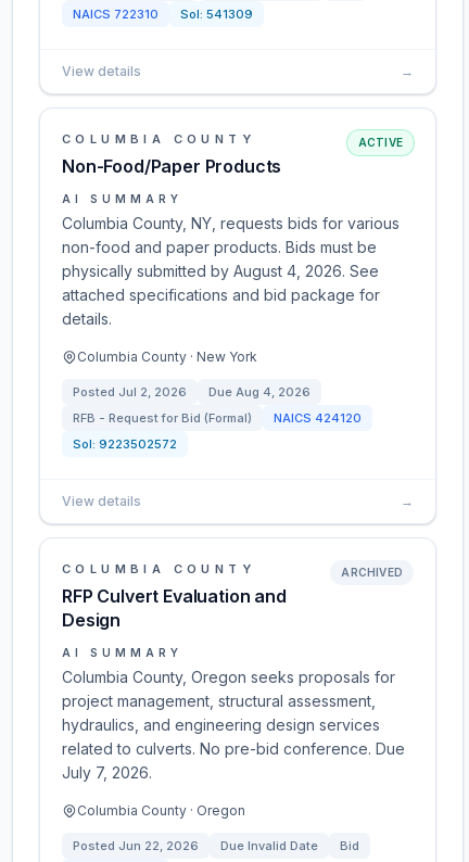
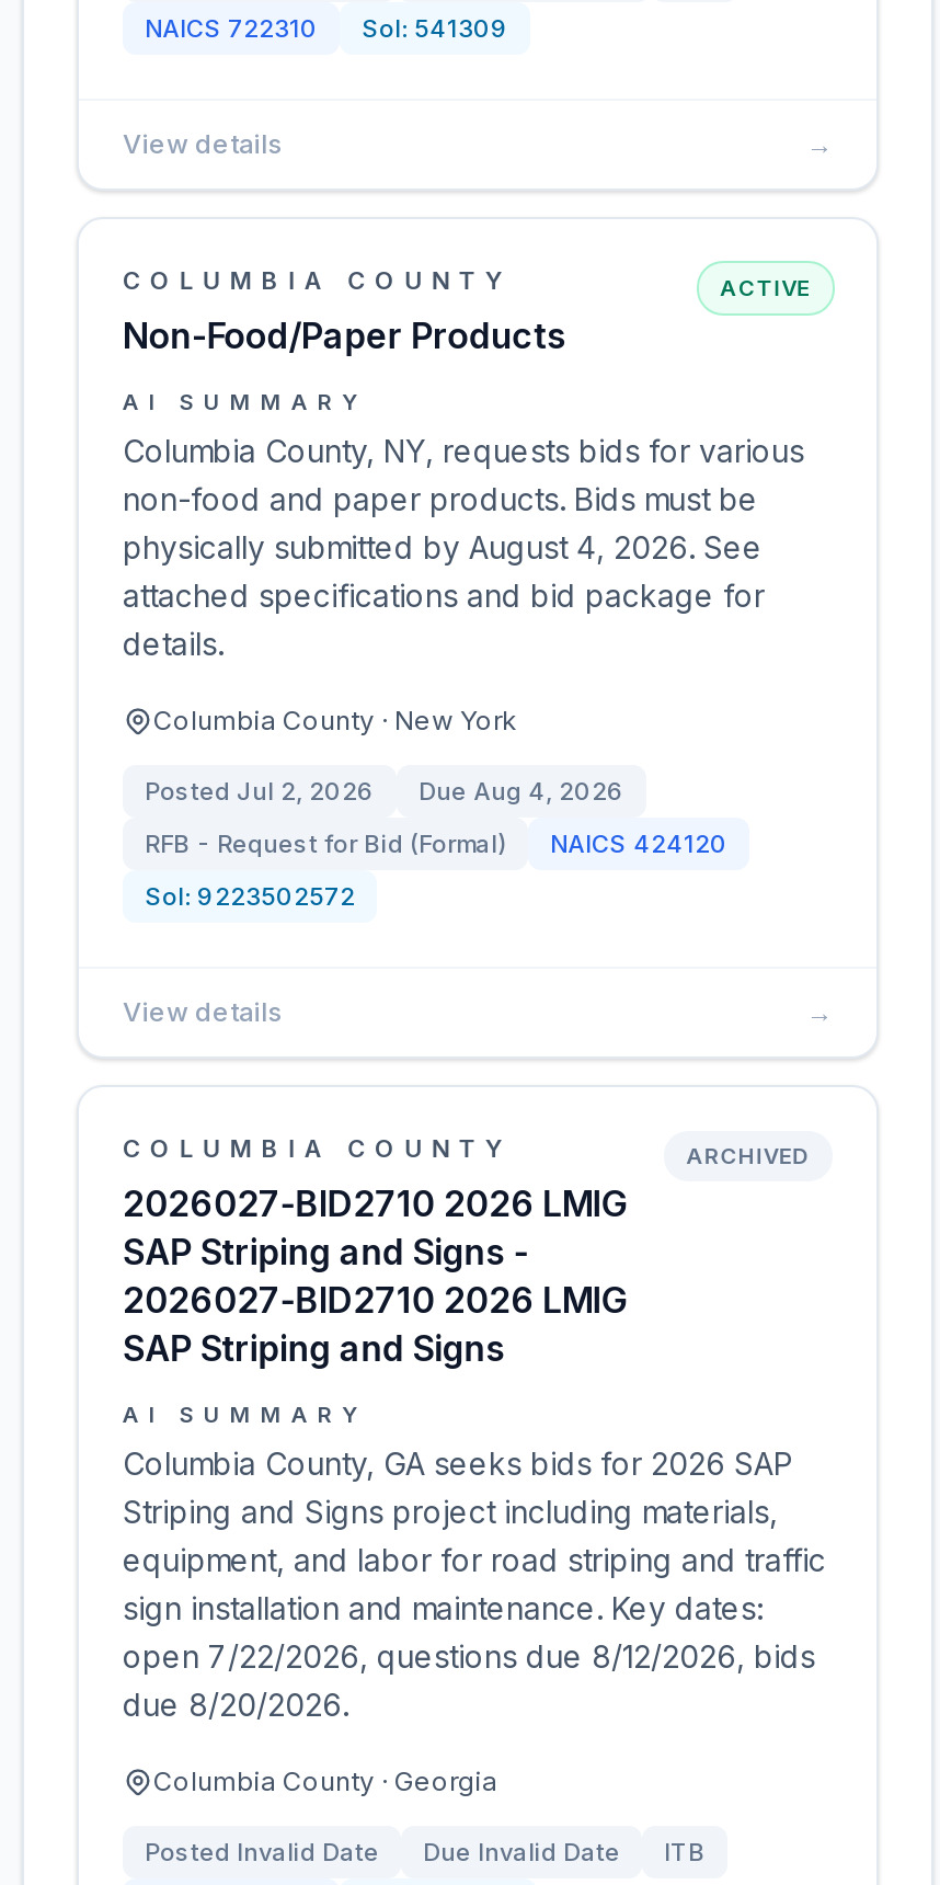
- RFP Culvert Evaluation and
- Design
+ 2026027-BID2710 2026 LMIG
+ SAP Striping and Signs -
+ 2026027-BID2710 2026 LMIG
+ SAP Striping and Signs

- Columbia County, Oregon seeks proposals for
- project management, structural assessment,
- hydraulics, and engineering design services
- related to culverts. No pre-bid conference. Due
- July 7, 2026.
+ Columbia County, GA seeks bids for 2026 SAP
+ Striping and Signs project including materials,
+ equipment, and labor for road striping and traffic
+ sign installation and maintenance. Key dates:
+ open 7/22/2026, questions due 8/12/2026, bids
+ due 8/20/2026.

- Columbia County · Oregon
+ Columbia County · Georgia

- Posted Jun 22, 2026
+ Posted Invalid Date

- Bid
+ ITB
